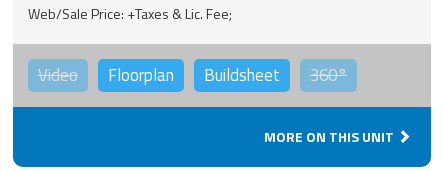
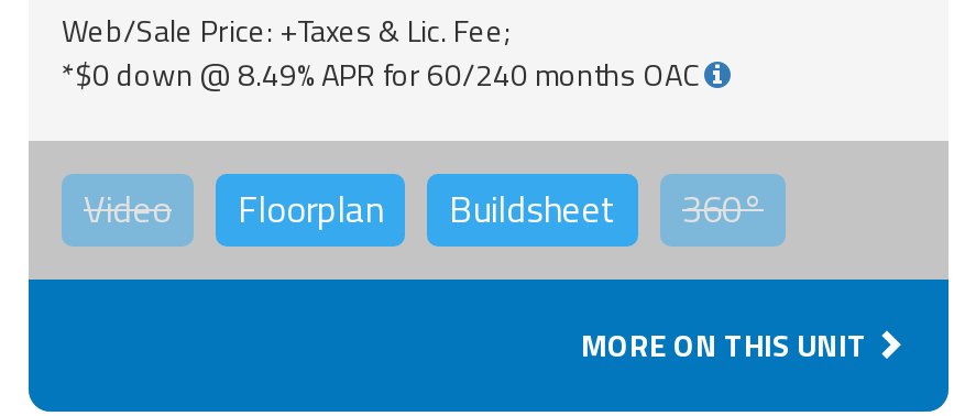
+ *$0 down @ 8.49% APR for 60/240 months OAC
